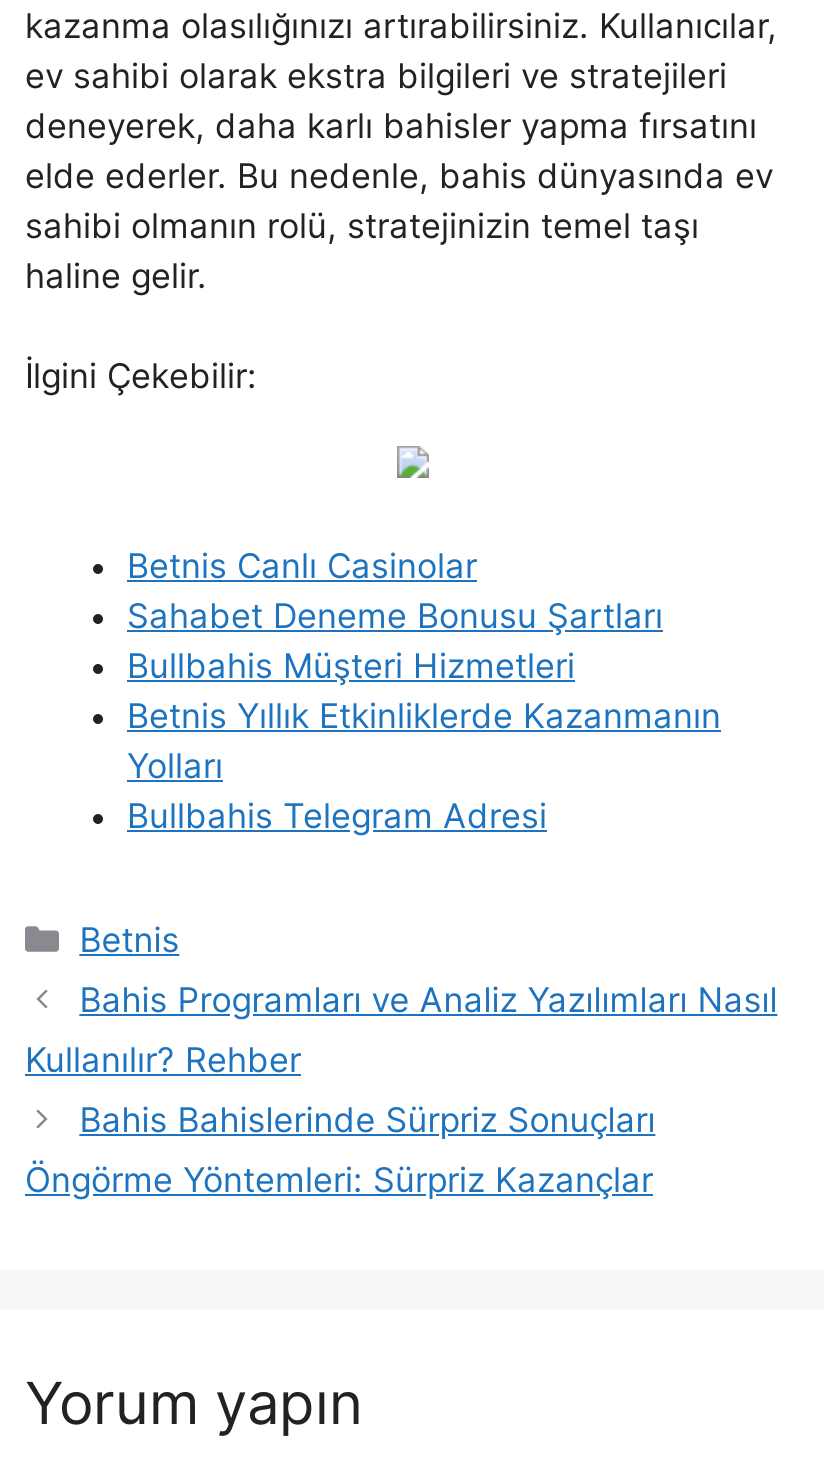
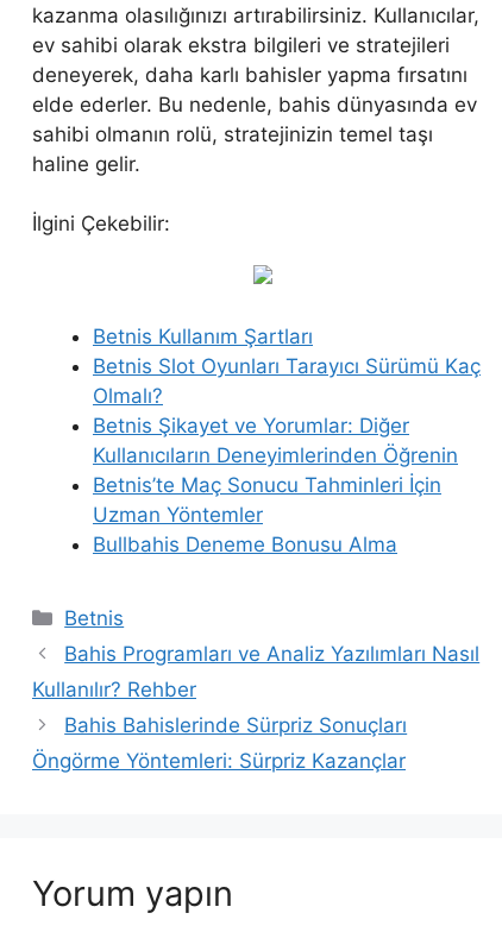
- Betnis Canlı Casinolar
- Sahabet Deneme Bonusu Şartları
- Bullbahis Müşteri Hizmetleri
- Betnis Yıllık Etkinliklerde Kazanmanın
- Yolları
- Bullbahis Telegram Adresi
+ Betnis Kullanım Şartları
+ Betnis Slot Oyunları Tarayıcı Sürümü Kaç
+ Olmalı?
+ Betnis Şikayet ve Yorumlar: Diğer
+ Kullanıcıların Deneyimlerinden Öğrenin
+ Betnis’te Maç Sonucu Tahminleri İçin
+ Uzman Yöntemler
+ Bullbahis Deneme Bonusu Alma
